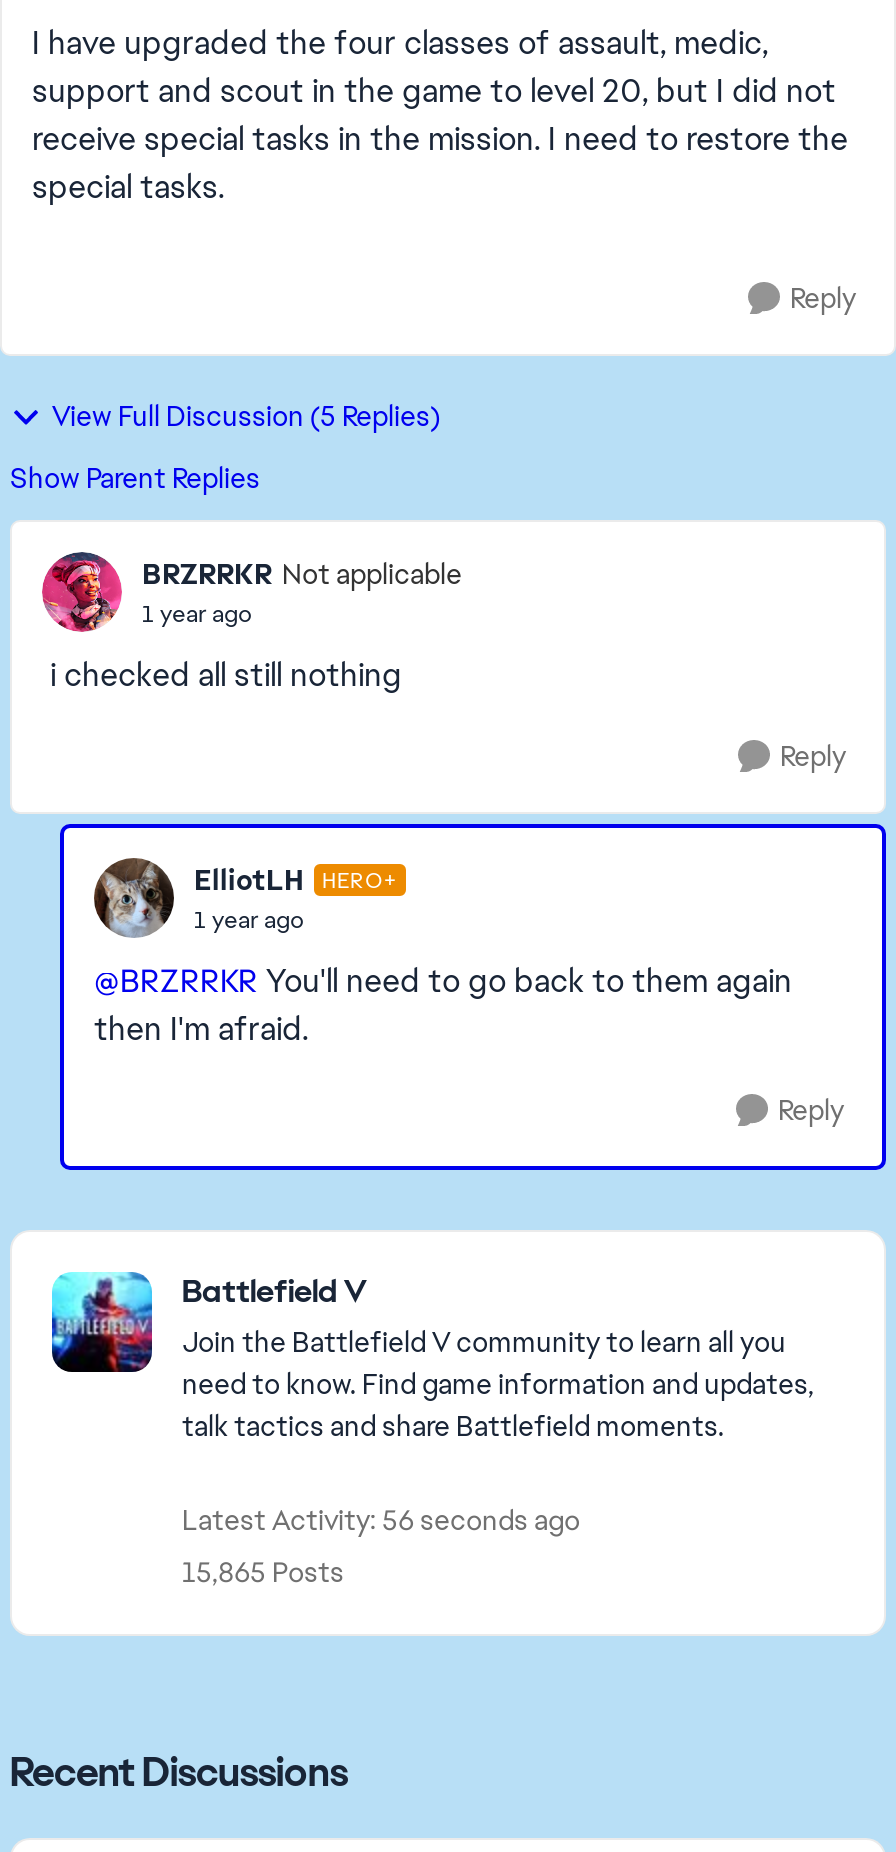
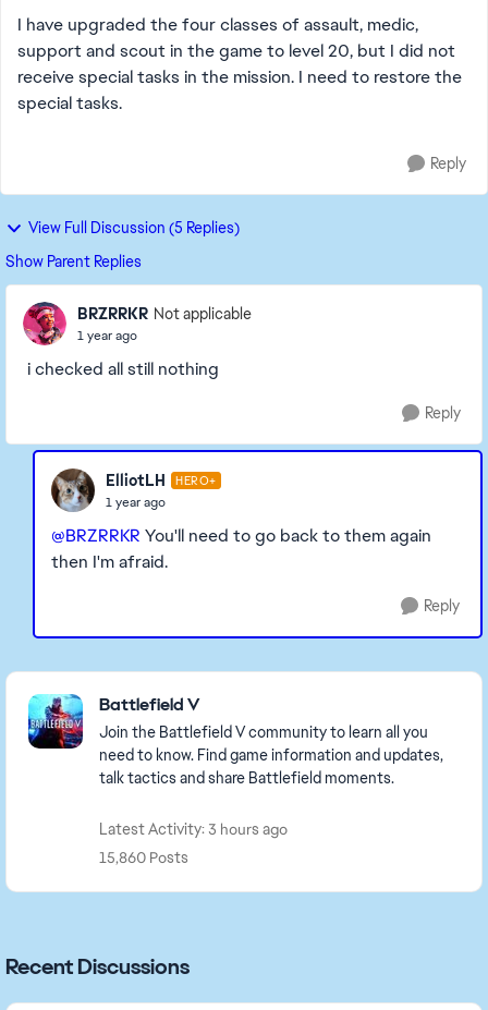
- Latest Activity: 56 seconds ago
+ Latest Activity: 3 hours ago

- 15,865 Posts
+ 15,860 Posts
